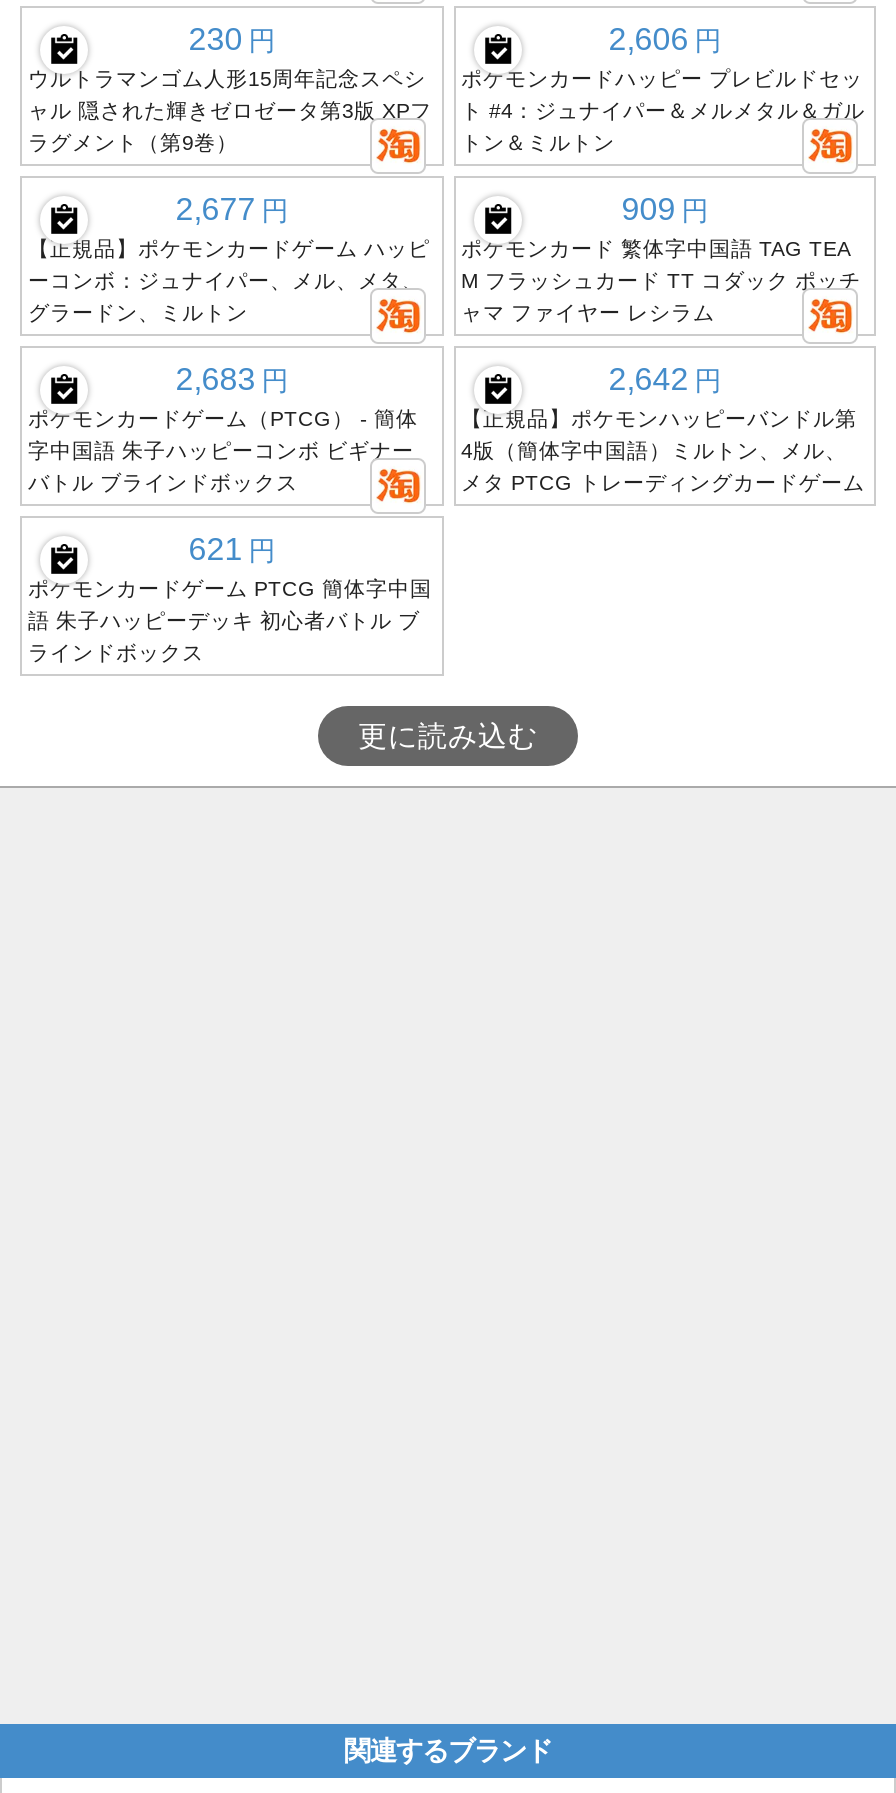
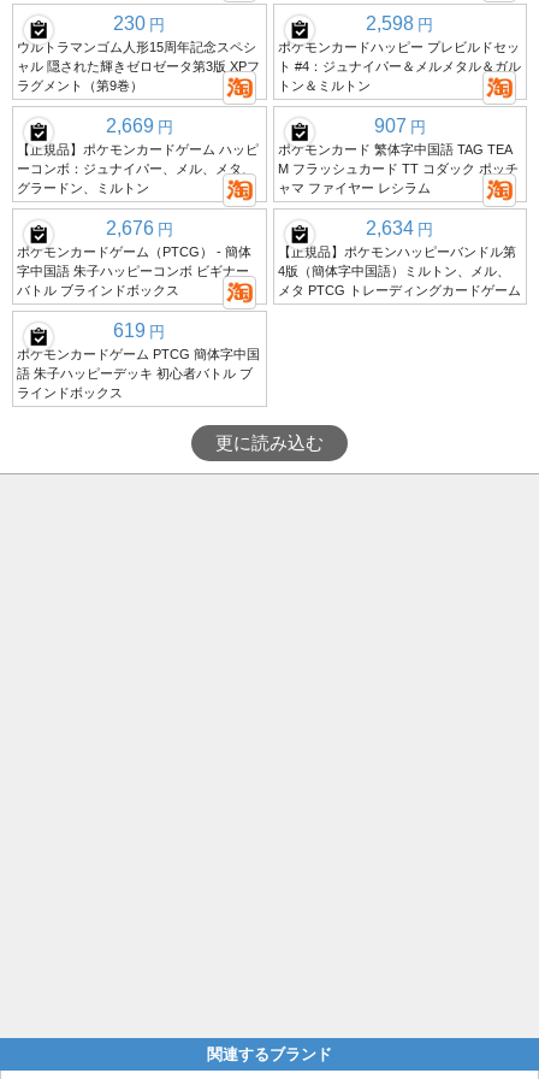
- 2,606 円
+ 2,598 円

- 2,677 円
+ 2,669 円

- 909 円
+ 907 円

- 2,683 円
+ 2,676 円

- 2,642 円
+ 2,634 円

- 621 円
+ 619 円
